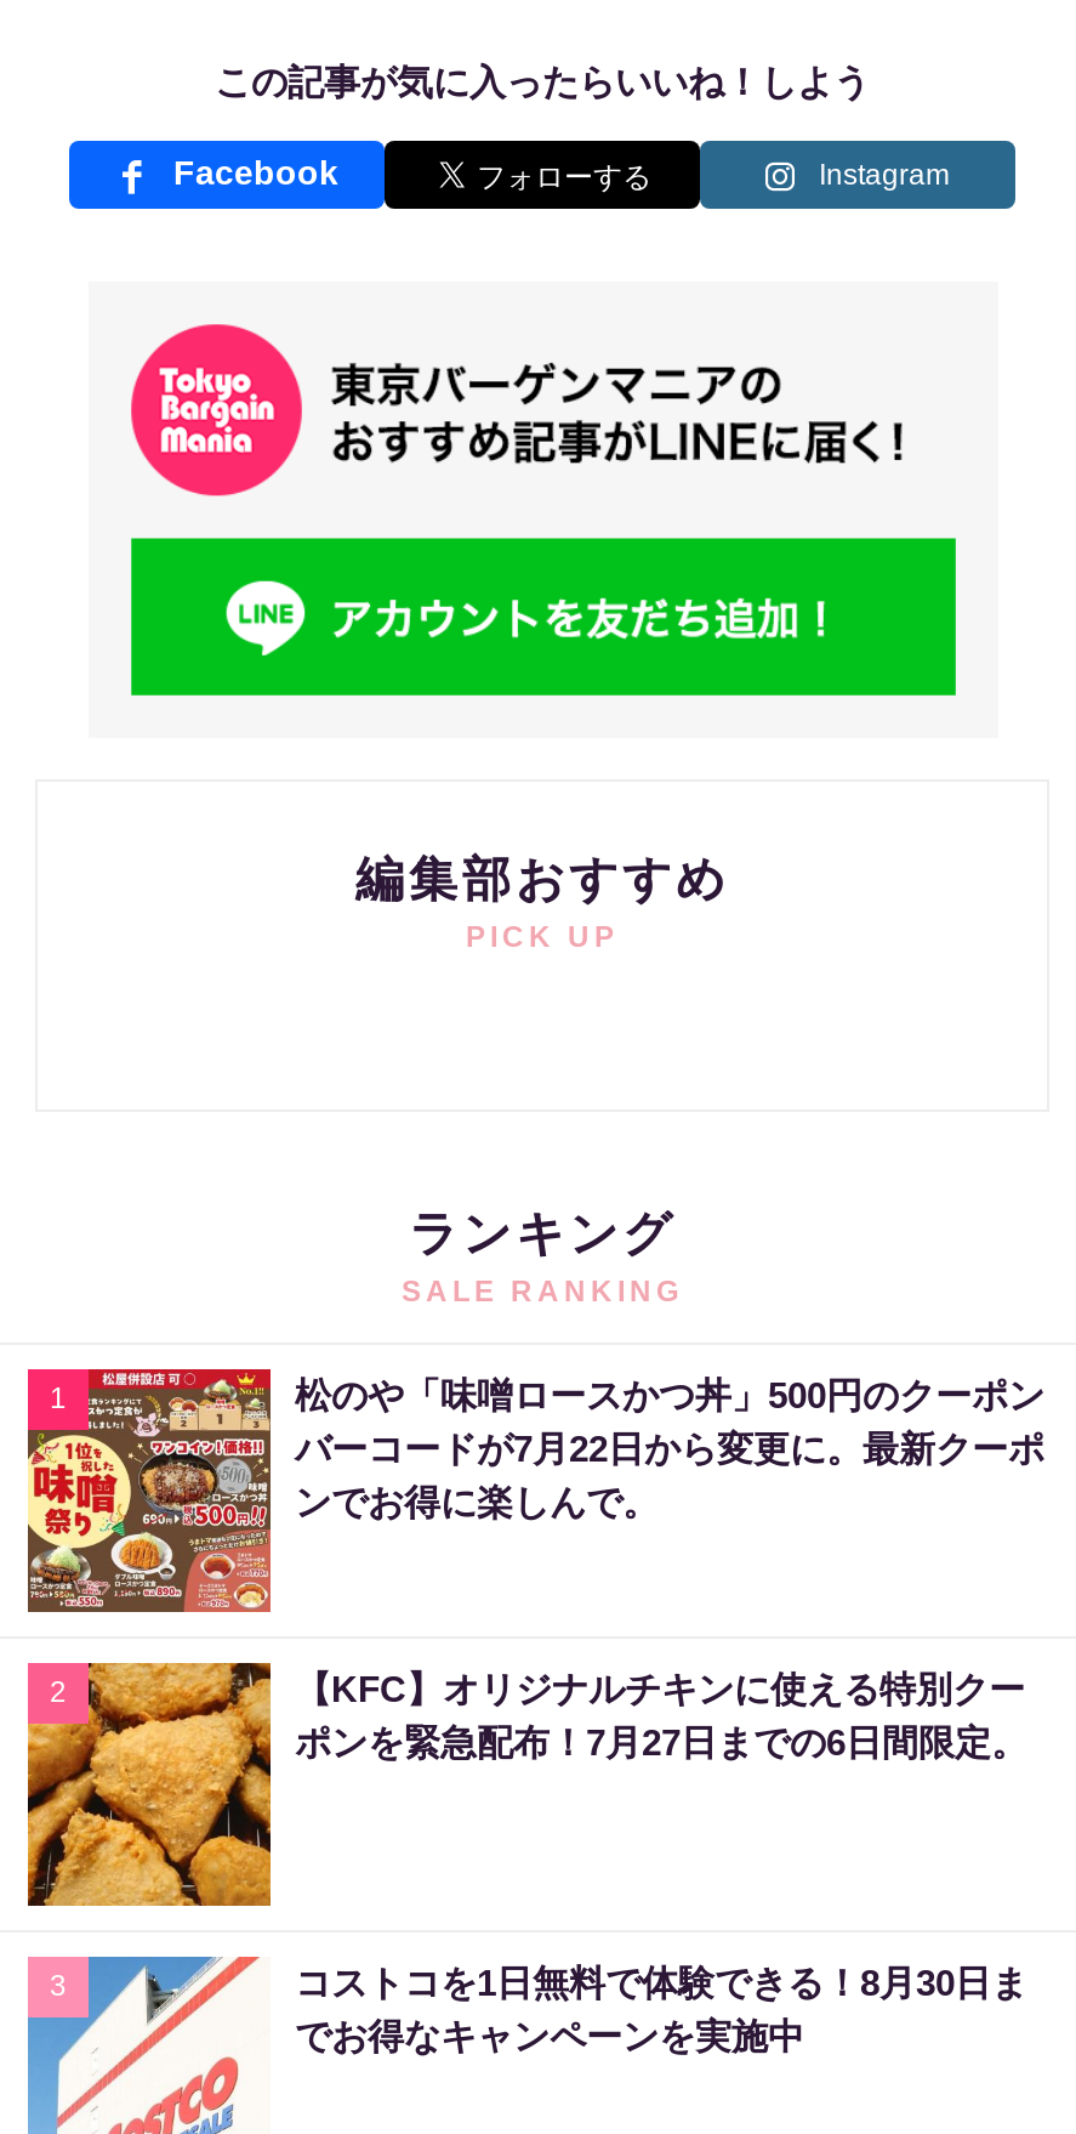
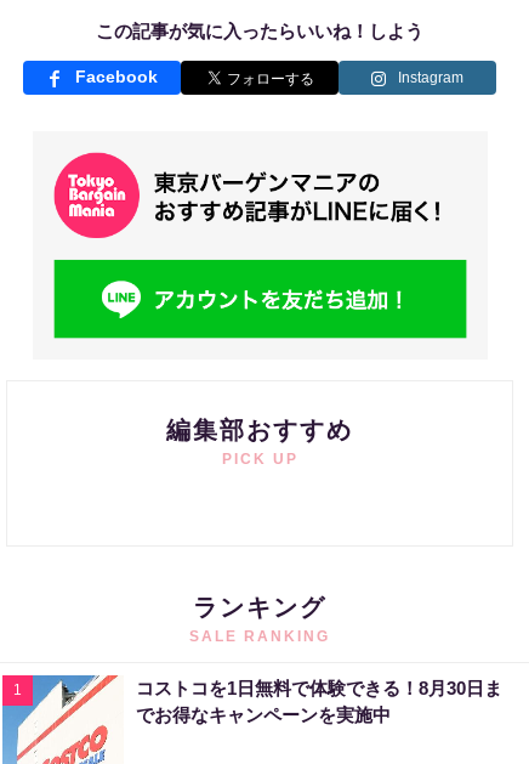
- [image]
- 松のや「味噌ロースかつ丼」500円のクーポン
- バーコードが7月22日から変更に。最新クーポ
- ンでお得に楽しんで。

- [image]
- 2
- 【KFC】オリジナルチキンに使える特別クー
- ポンを緊急配布！7月27日までの6日間限定。

- 3
